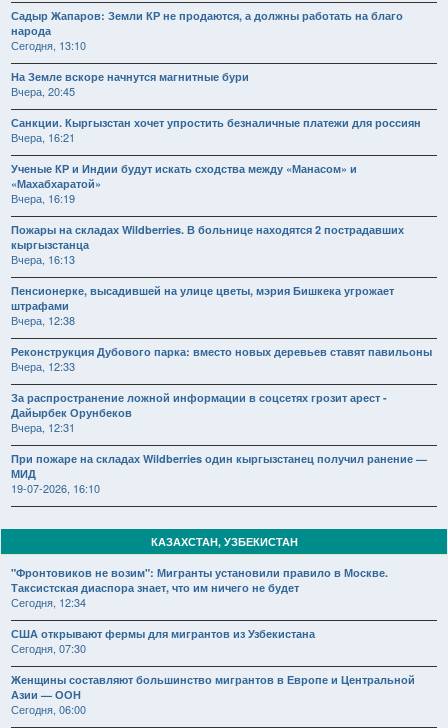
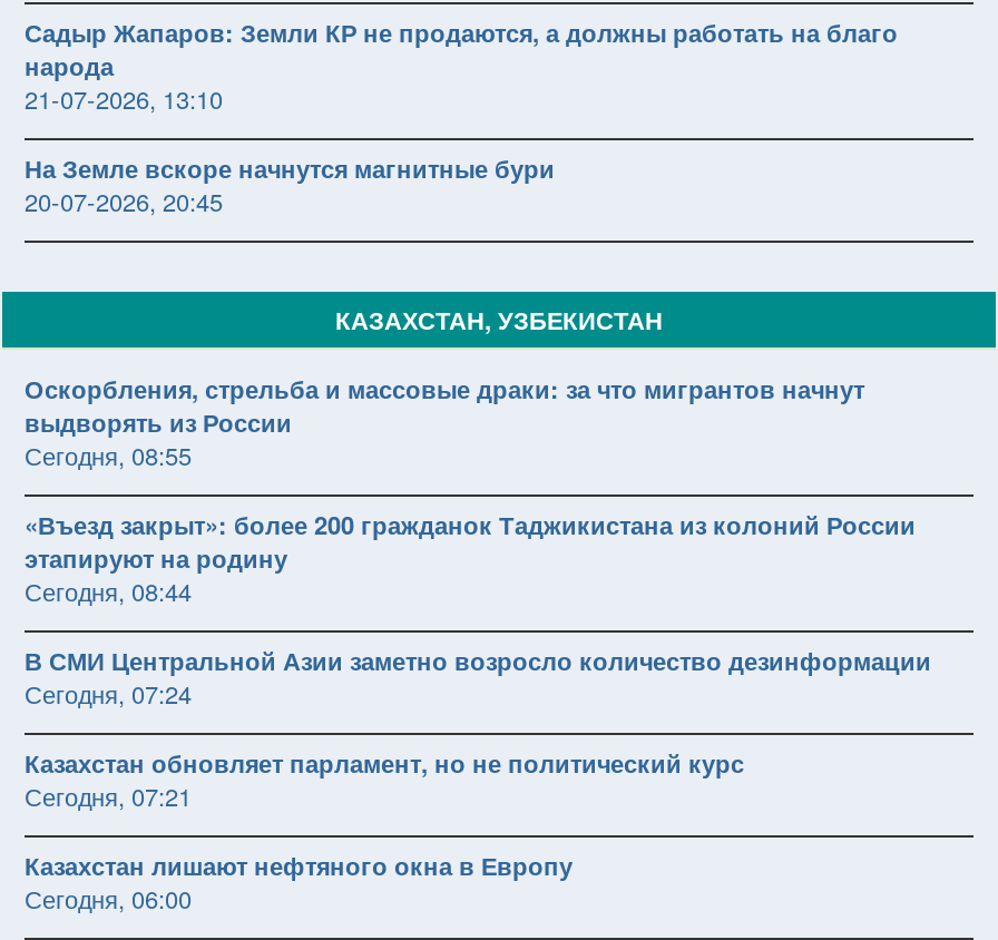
- Сегодня, 13:10
+ 21-07-2026, 13:10

- Вчера, 20:45
- Санкции. Кыргызстан хочет упростить безналичные платежи для россиян
- Вчера, 16:21
- Ученые КР и Индии будут искать сходства между «Манасом» и
- «Махабхаратой»
- Вчера, 16:19
- Пожары на складах Wildberries. В больнице находятся 2 пострадавших
- кыргызстанца
- Вчера, 16:13
- Пенсионерке, высадившей на улице цветы, мэрия Бишкека угрожает
- штрафами
- Вчера, 12:38
- Реконструкция Дубового парка: вместо новых деревьев ставят павильоны
- Вчера, 12:33
- За распространение ложной информации в соцсетях грозит арест -
- Дайырбек Орунбеков
- Вчера, 12:31
- При пожаре на складах Wildberries один кыргызстанец получил ранение —
- МИД
- 19-07-2026, 16:10
+ 20-07-2026, 20:45

moved up: КАЗАХСТАН, УЗБЕКИСТАН

- "Фронтовиков не возим": Мигранты установили правило в Москве.
- Таксистская диаспора знает, что им ничего не будет
- Сегодня, 12:34
- США открывают фермы для мигрантов из Узбекистана
- Сегодня, 07:30
- Женщины составляют большинство мигрантов в Европе и Центральной
- Азии — ООН
+ Оскорбления, стрельба и массовые драки: за что мигрантов начнут
+ выдворять из России
+ Сегодня, 08:55
+ «Въезд закрыт»: более 200 гражданок Таджикистана из колоний России
+ этапируют на родину
+ Сегодня, 08:44
+ В СМИ Центральной Азии заметно возросло количество дезинформации
+ Сегодня, 07:24
+ Казахстан обновляет парламент, но не политический курс
+ Сегодня, 07:21
+ Казахстан лишают нефтяного окна в Европу
